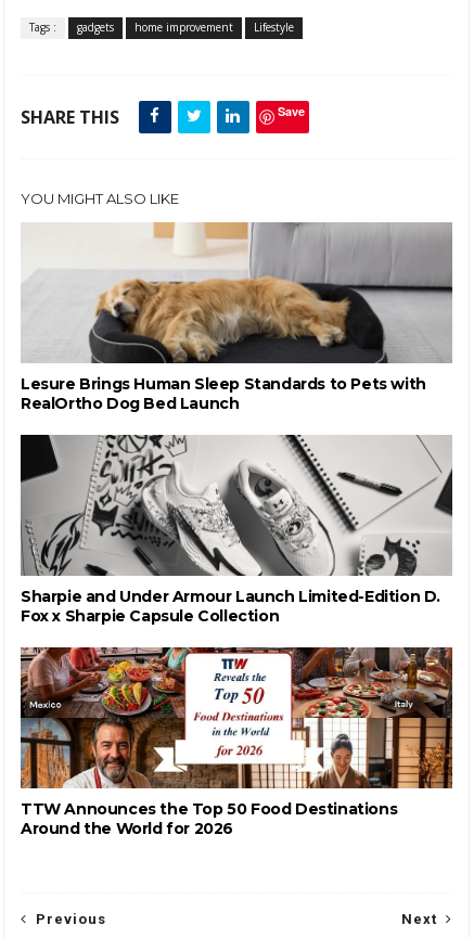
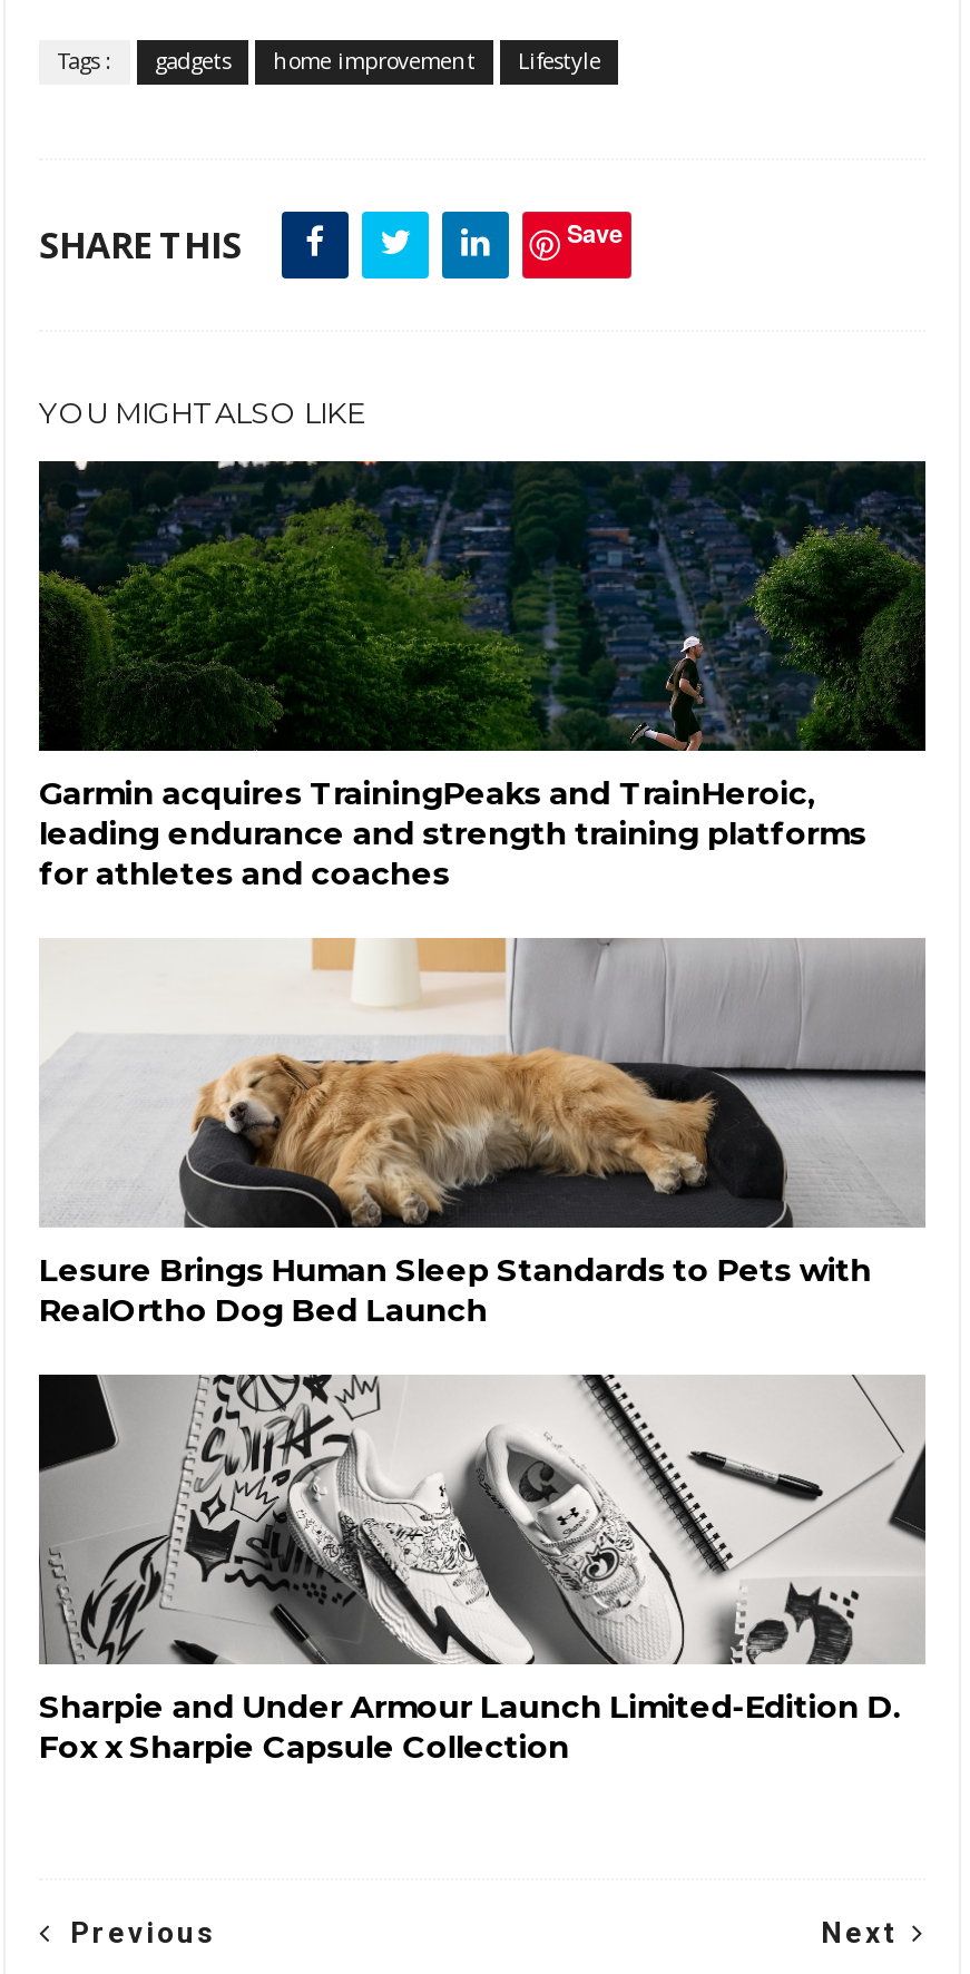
+ [image]
+ Garmin acquires TrainingPeaks and TrainHeroic,
+ leading endurance and strength training platforms
+ for athletes and coaches

moved down: [image] | Lesure Brings Human Sleep Standards to Pets with | RealOrtho Dog Bed Launch | Sharpie and Under Armour Launch Limited-Edition D. | Fox x Sharpie Capsule Collection

- [image]
- TTW Announces the Top 50 Food Destinations
- Around the World for 2026
